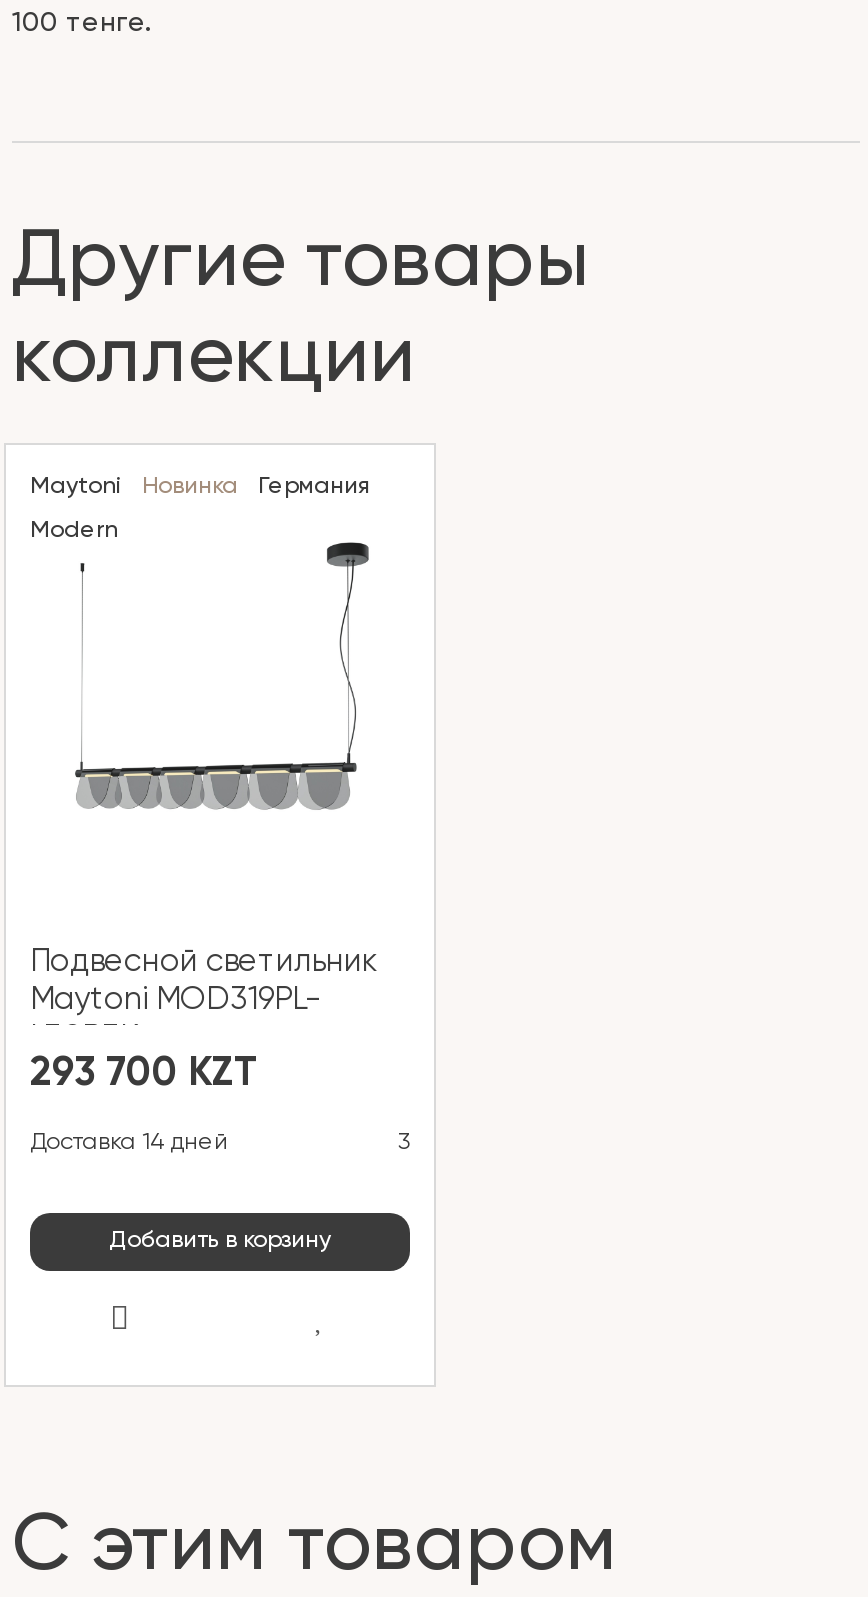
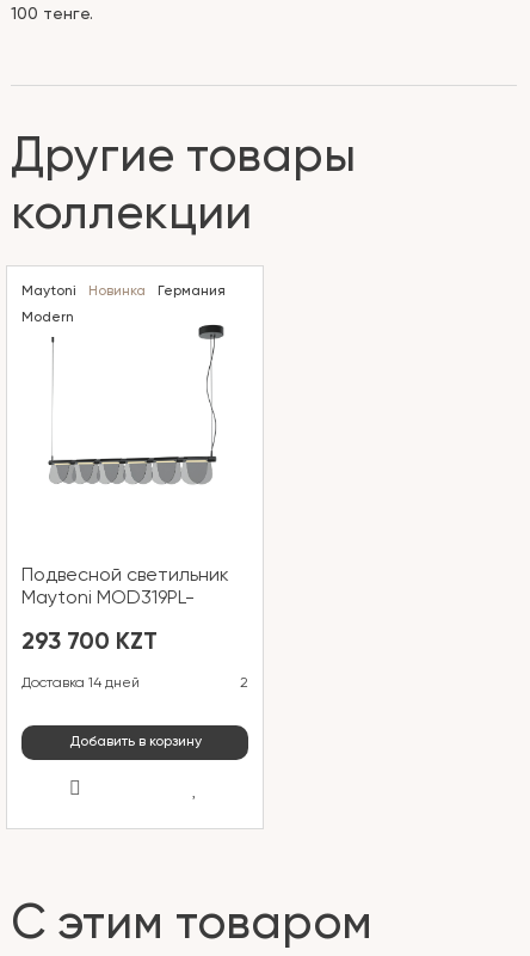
- 3
+ 2
